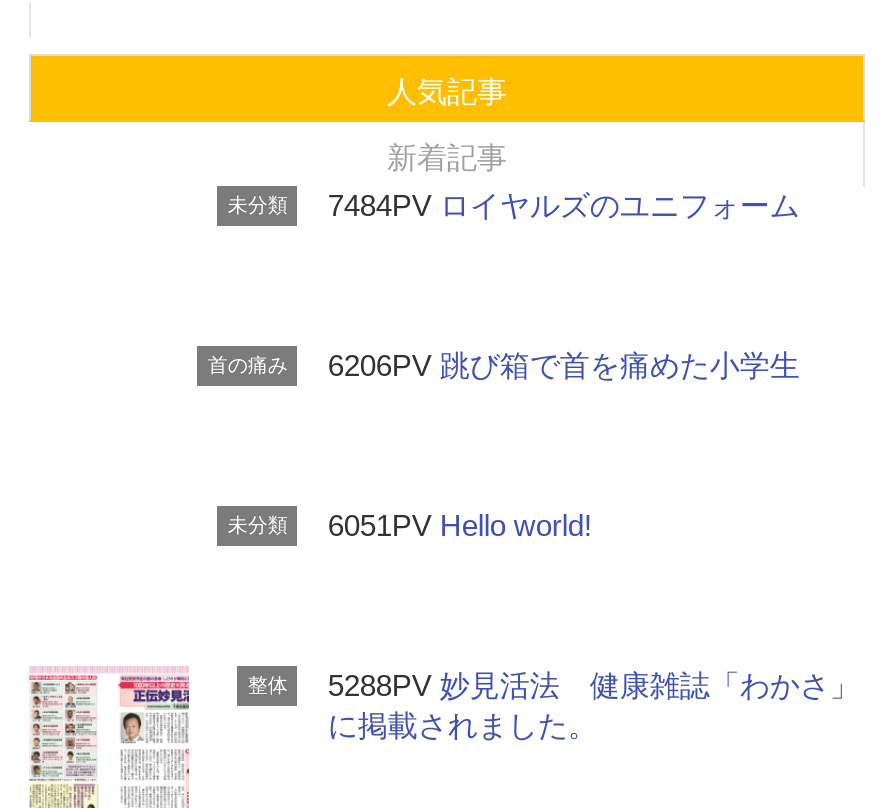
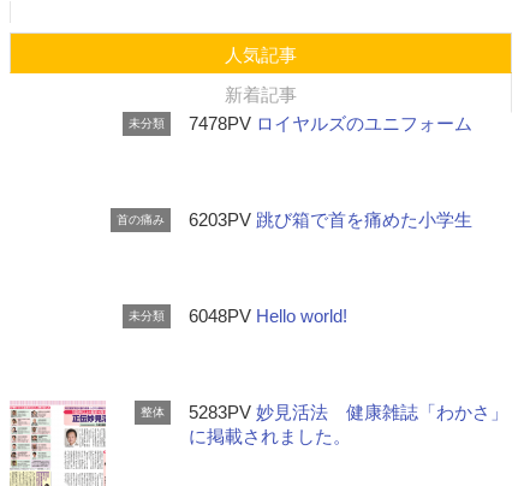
- 7484PVロイヤルズのユニフォーム
+ 7478PVロイヤルズのユニフォーム

- 6206PV跳び箱で首を痛めた小学生
+ 6203PV跳び箱で首を痛めた小学生

- 6051PV Hello world!
+ 6048PV Hello world!

- 5288PV妙見活法 健康雑誌「わかさ」
+ 5283PV妙見活法 健康雑誌「わかさ」
